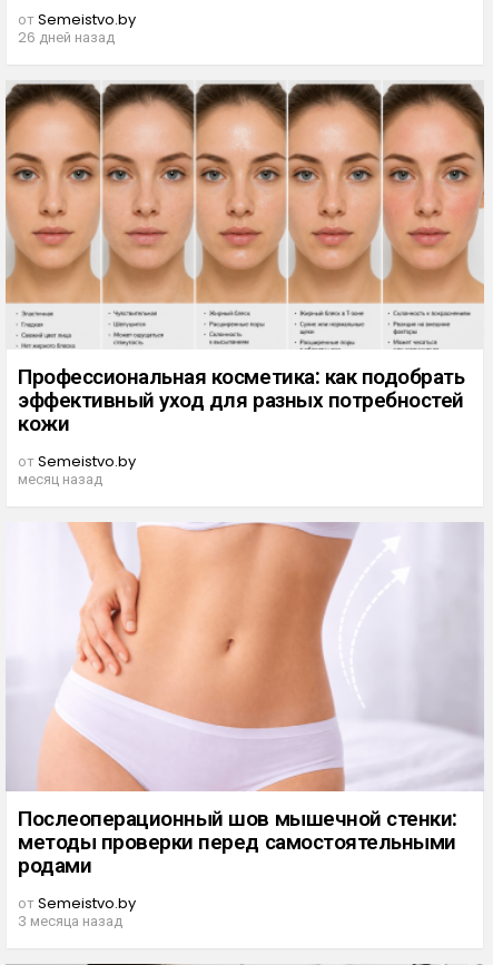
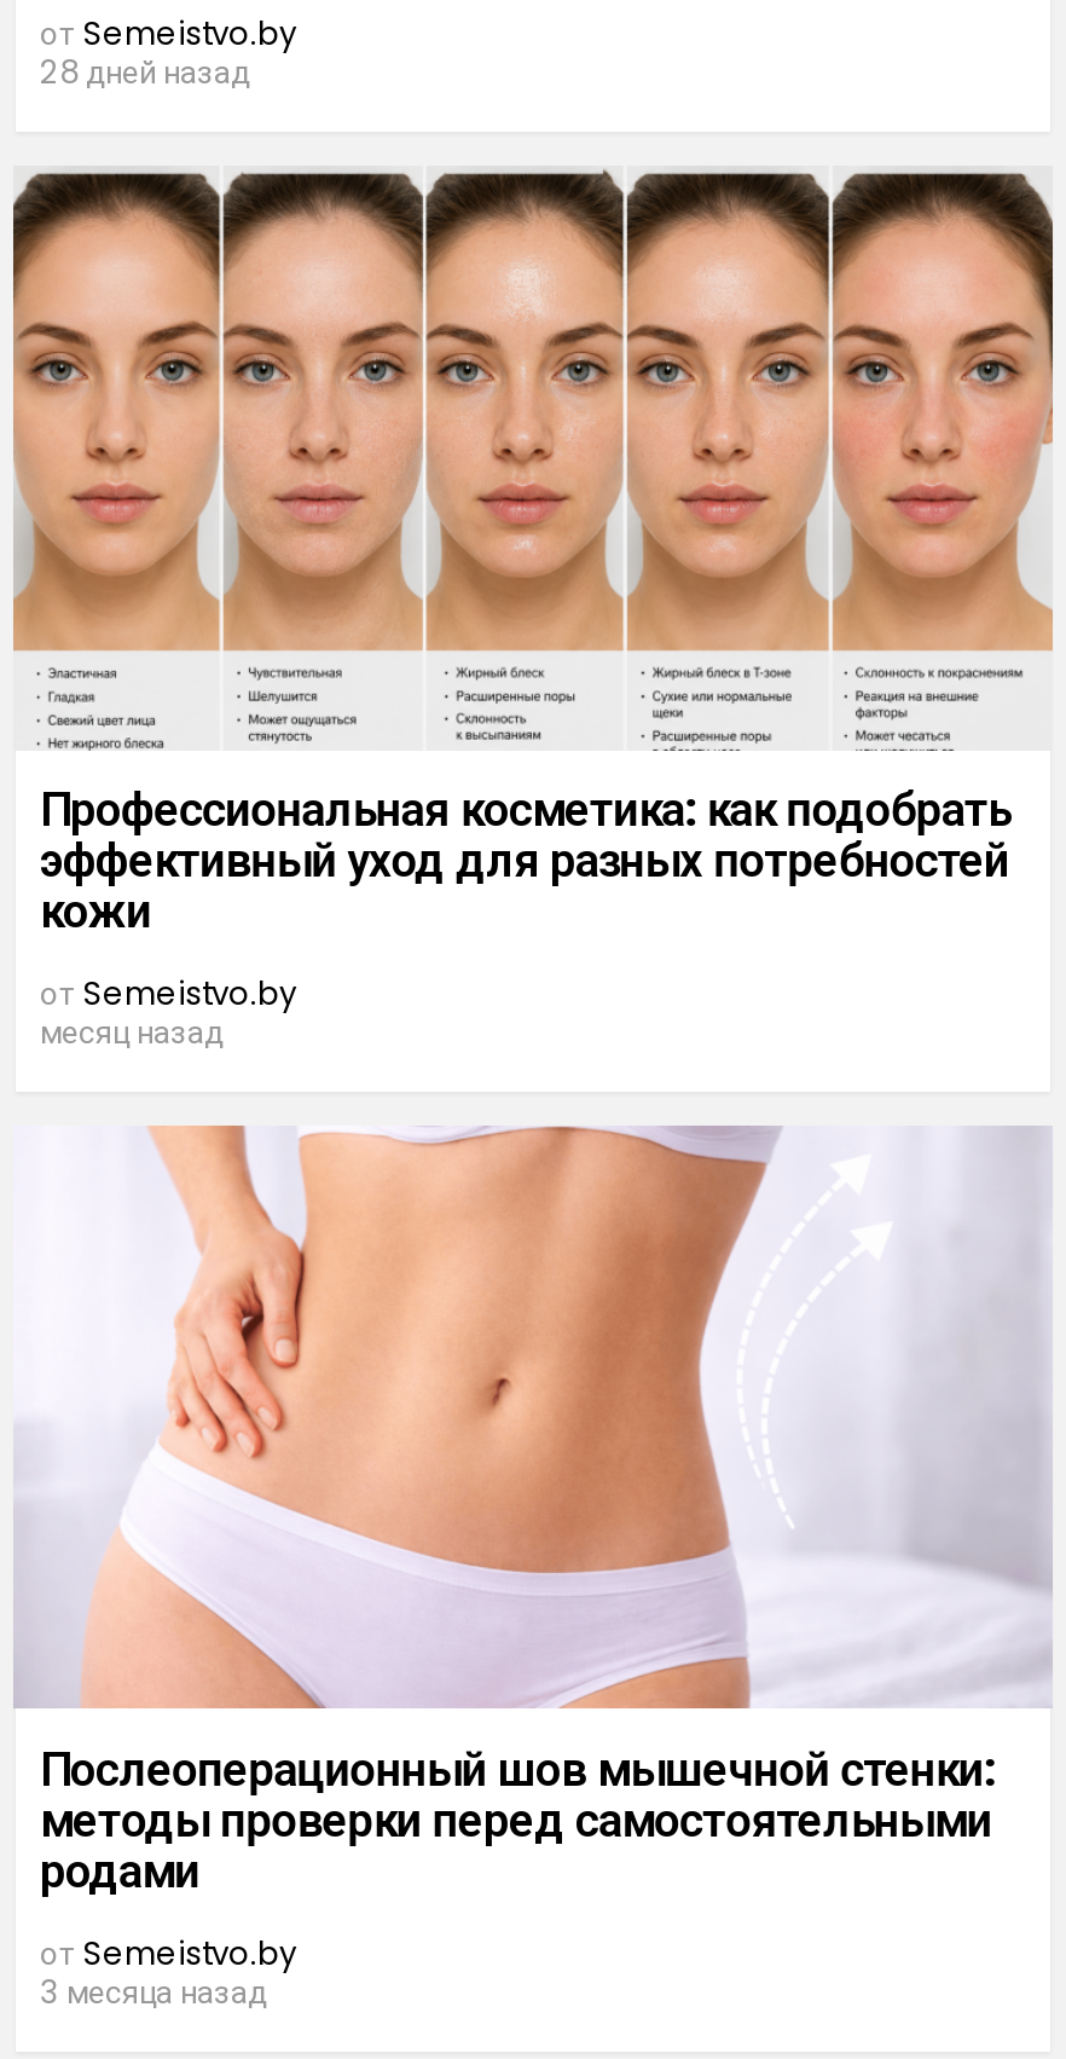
- 26 дней назад
+ 28 дней назад
